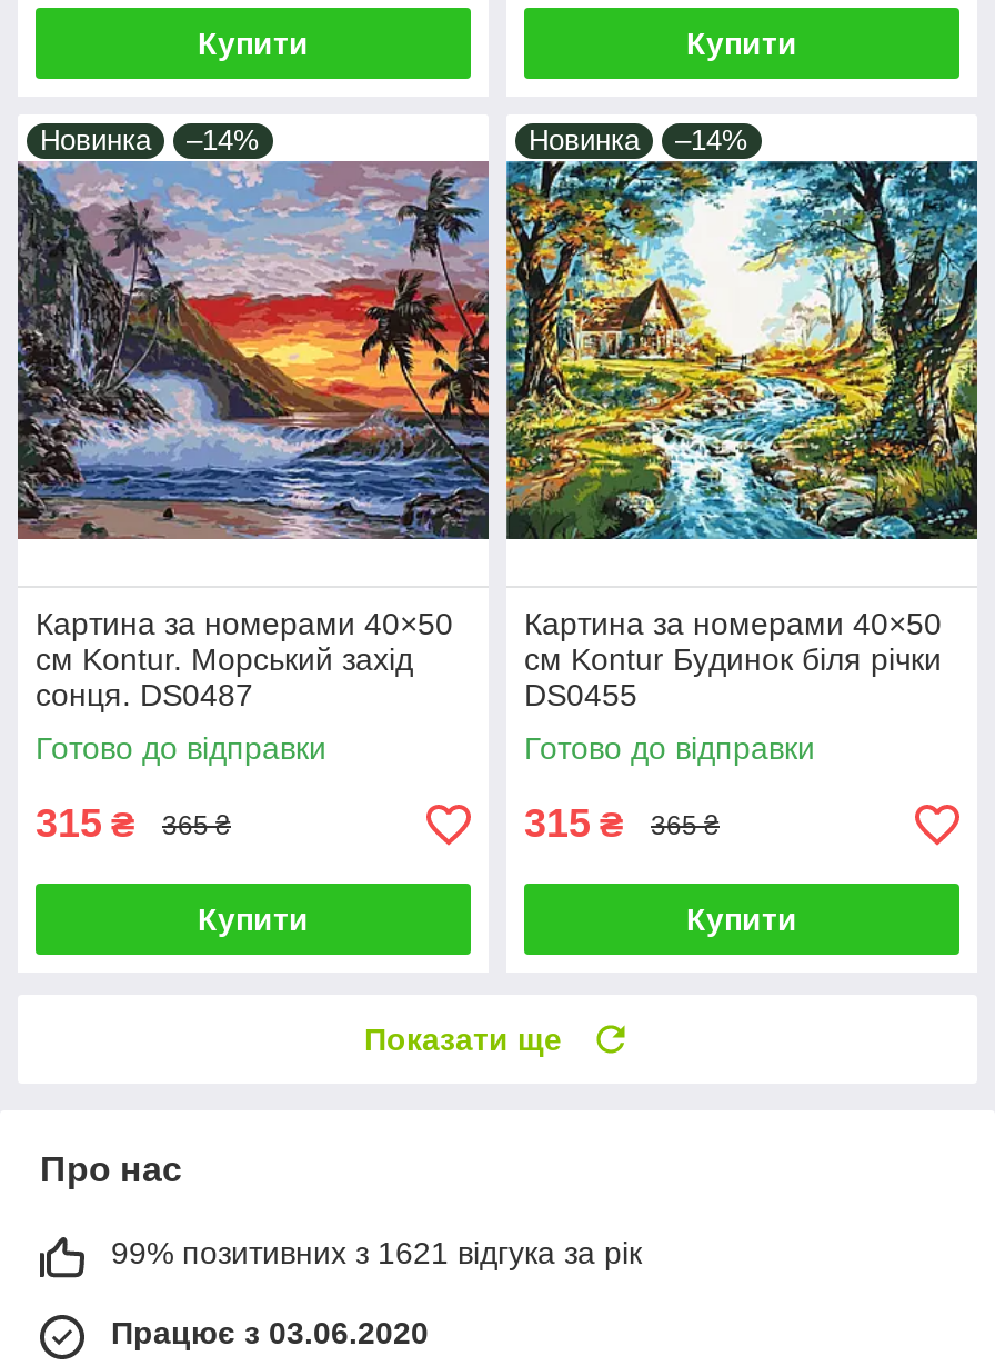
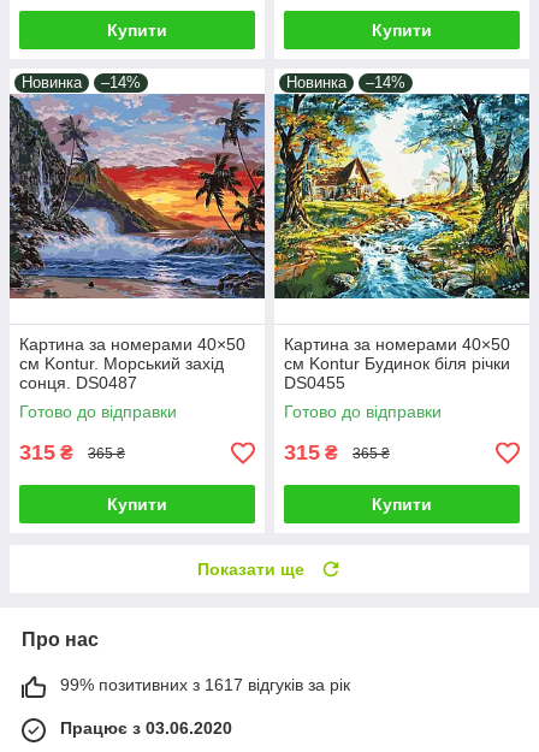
- 99% позитивних з 1621 відгука за рік
+ 99% позитивних з 1617 відгуків за рік
